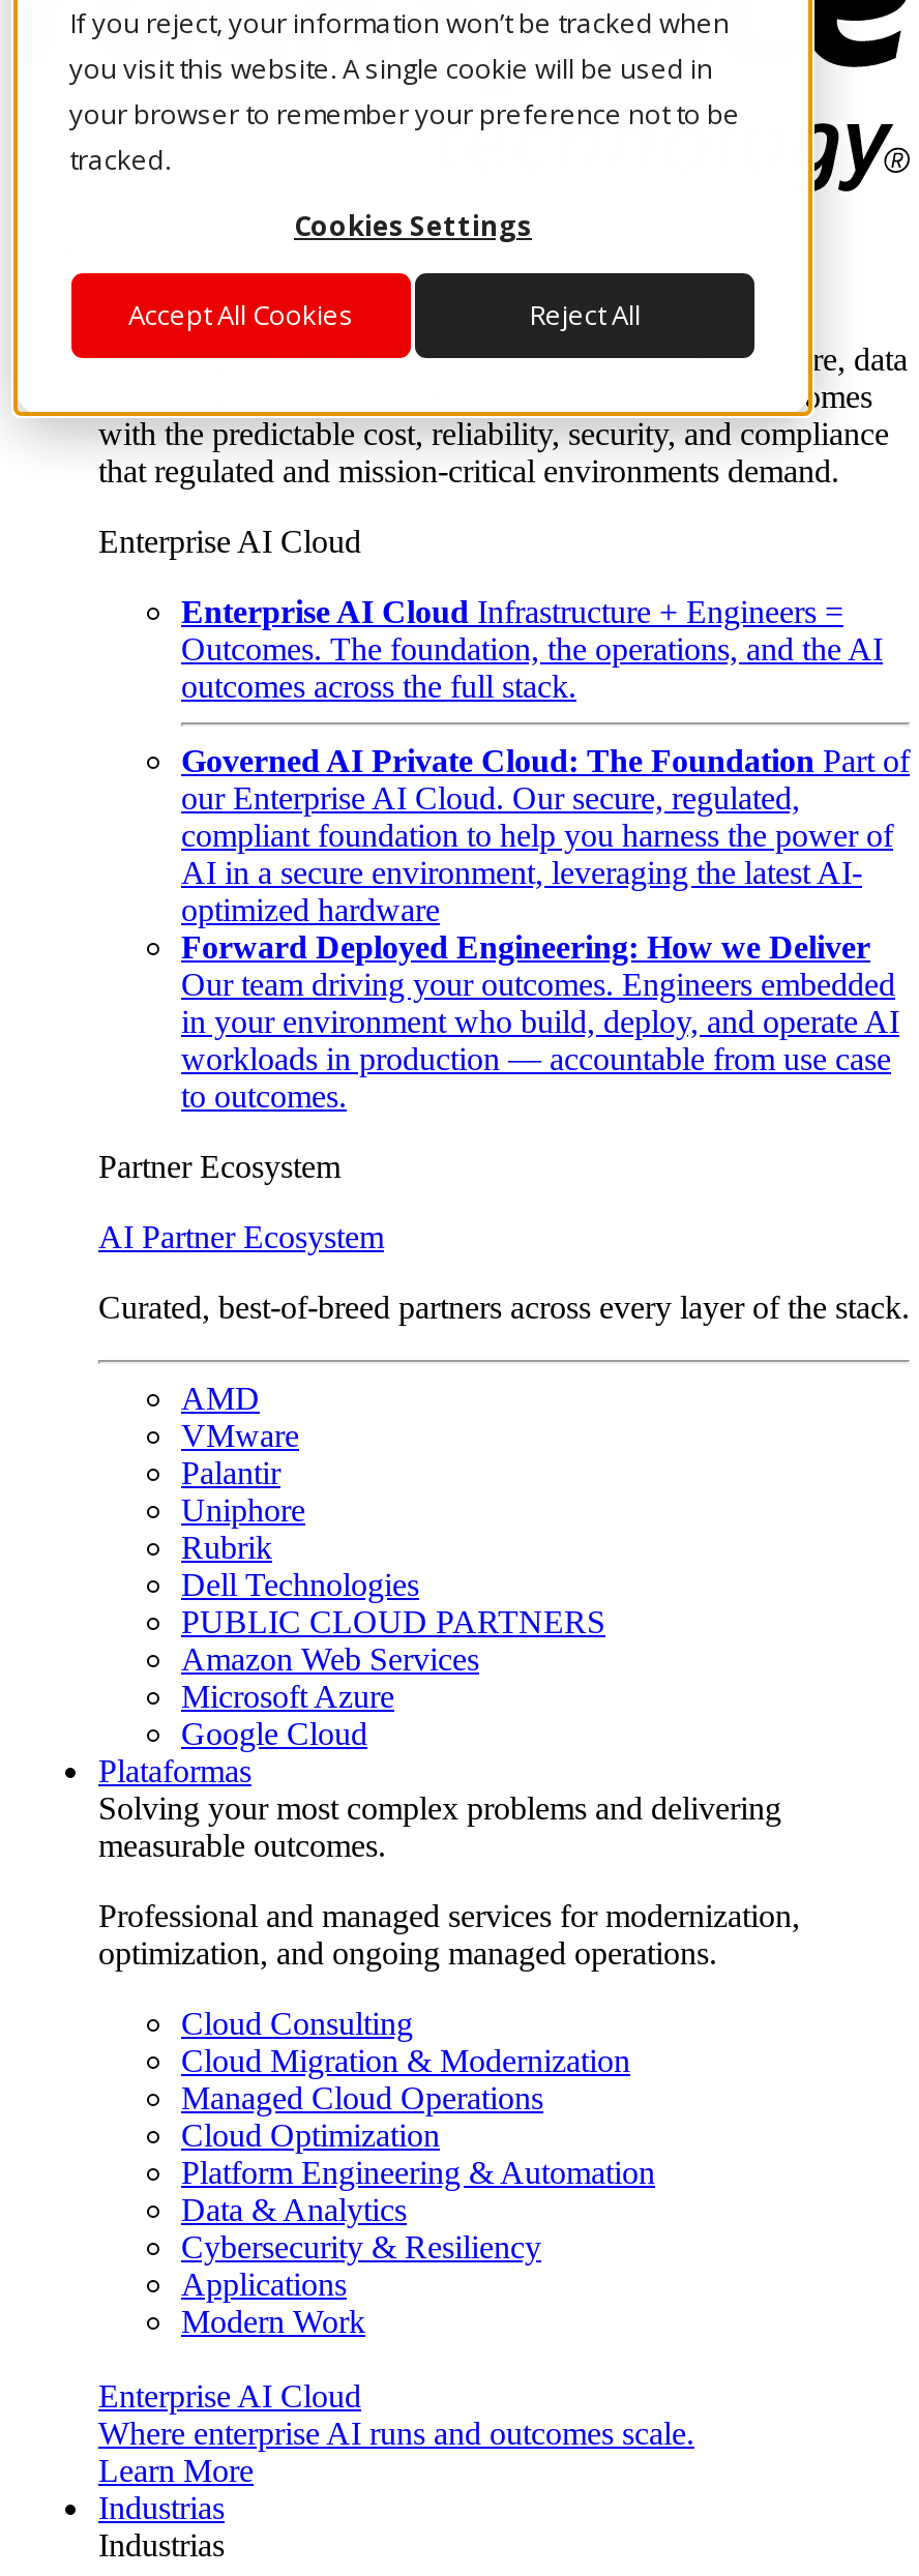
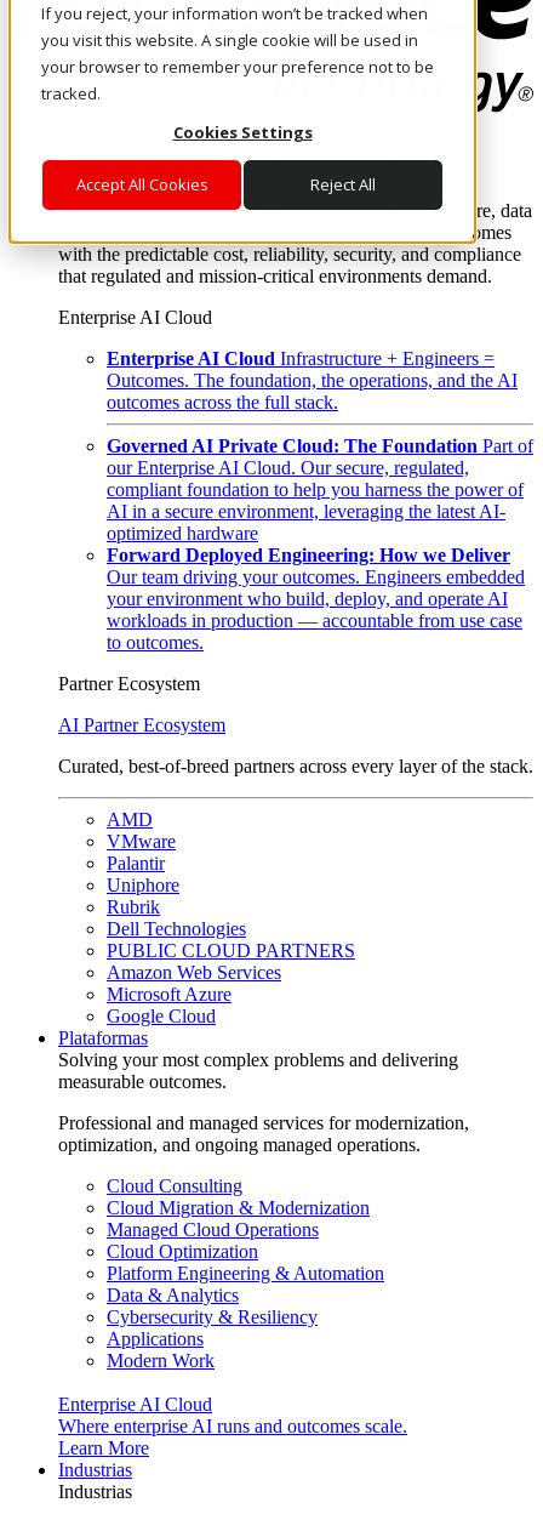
- in your environment who build, deploy, and operate AI
+ your environment who build, deploy, and operate AI
